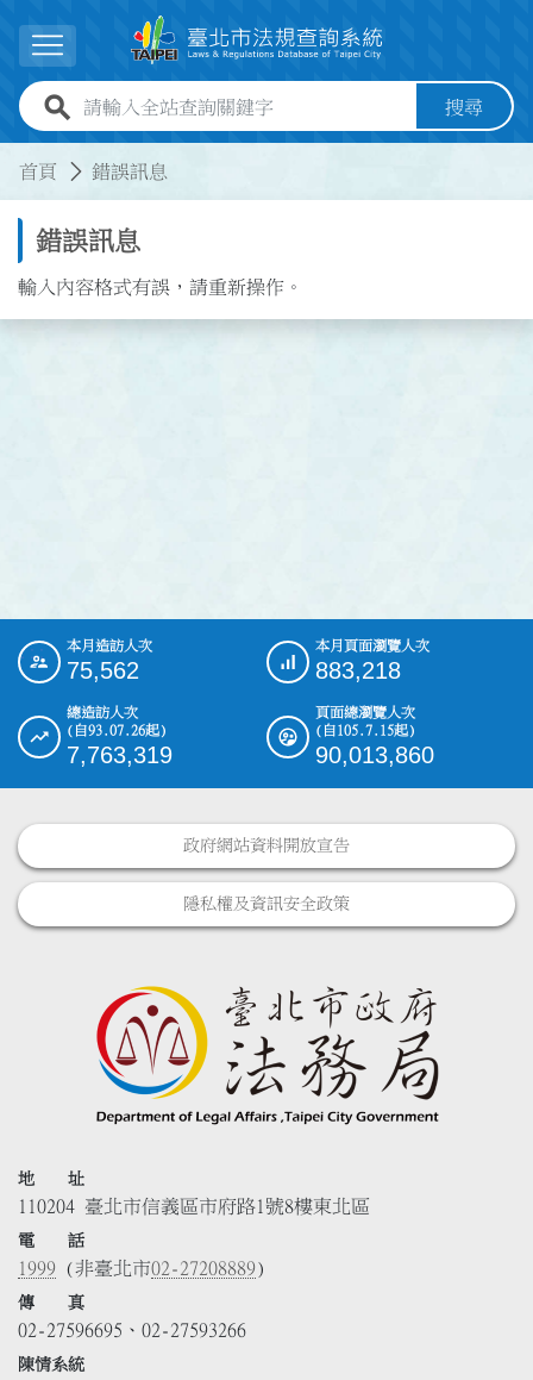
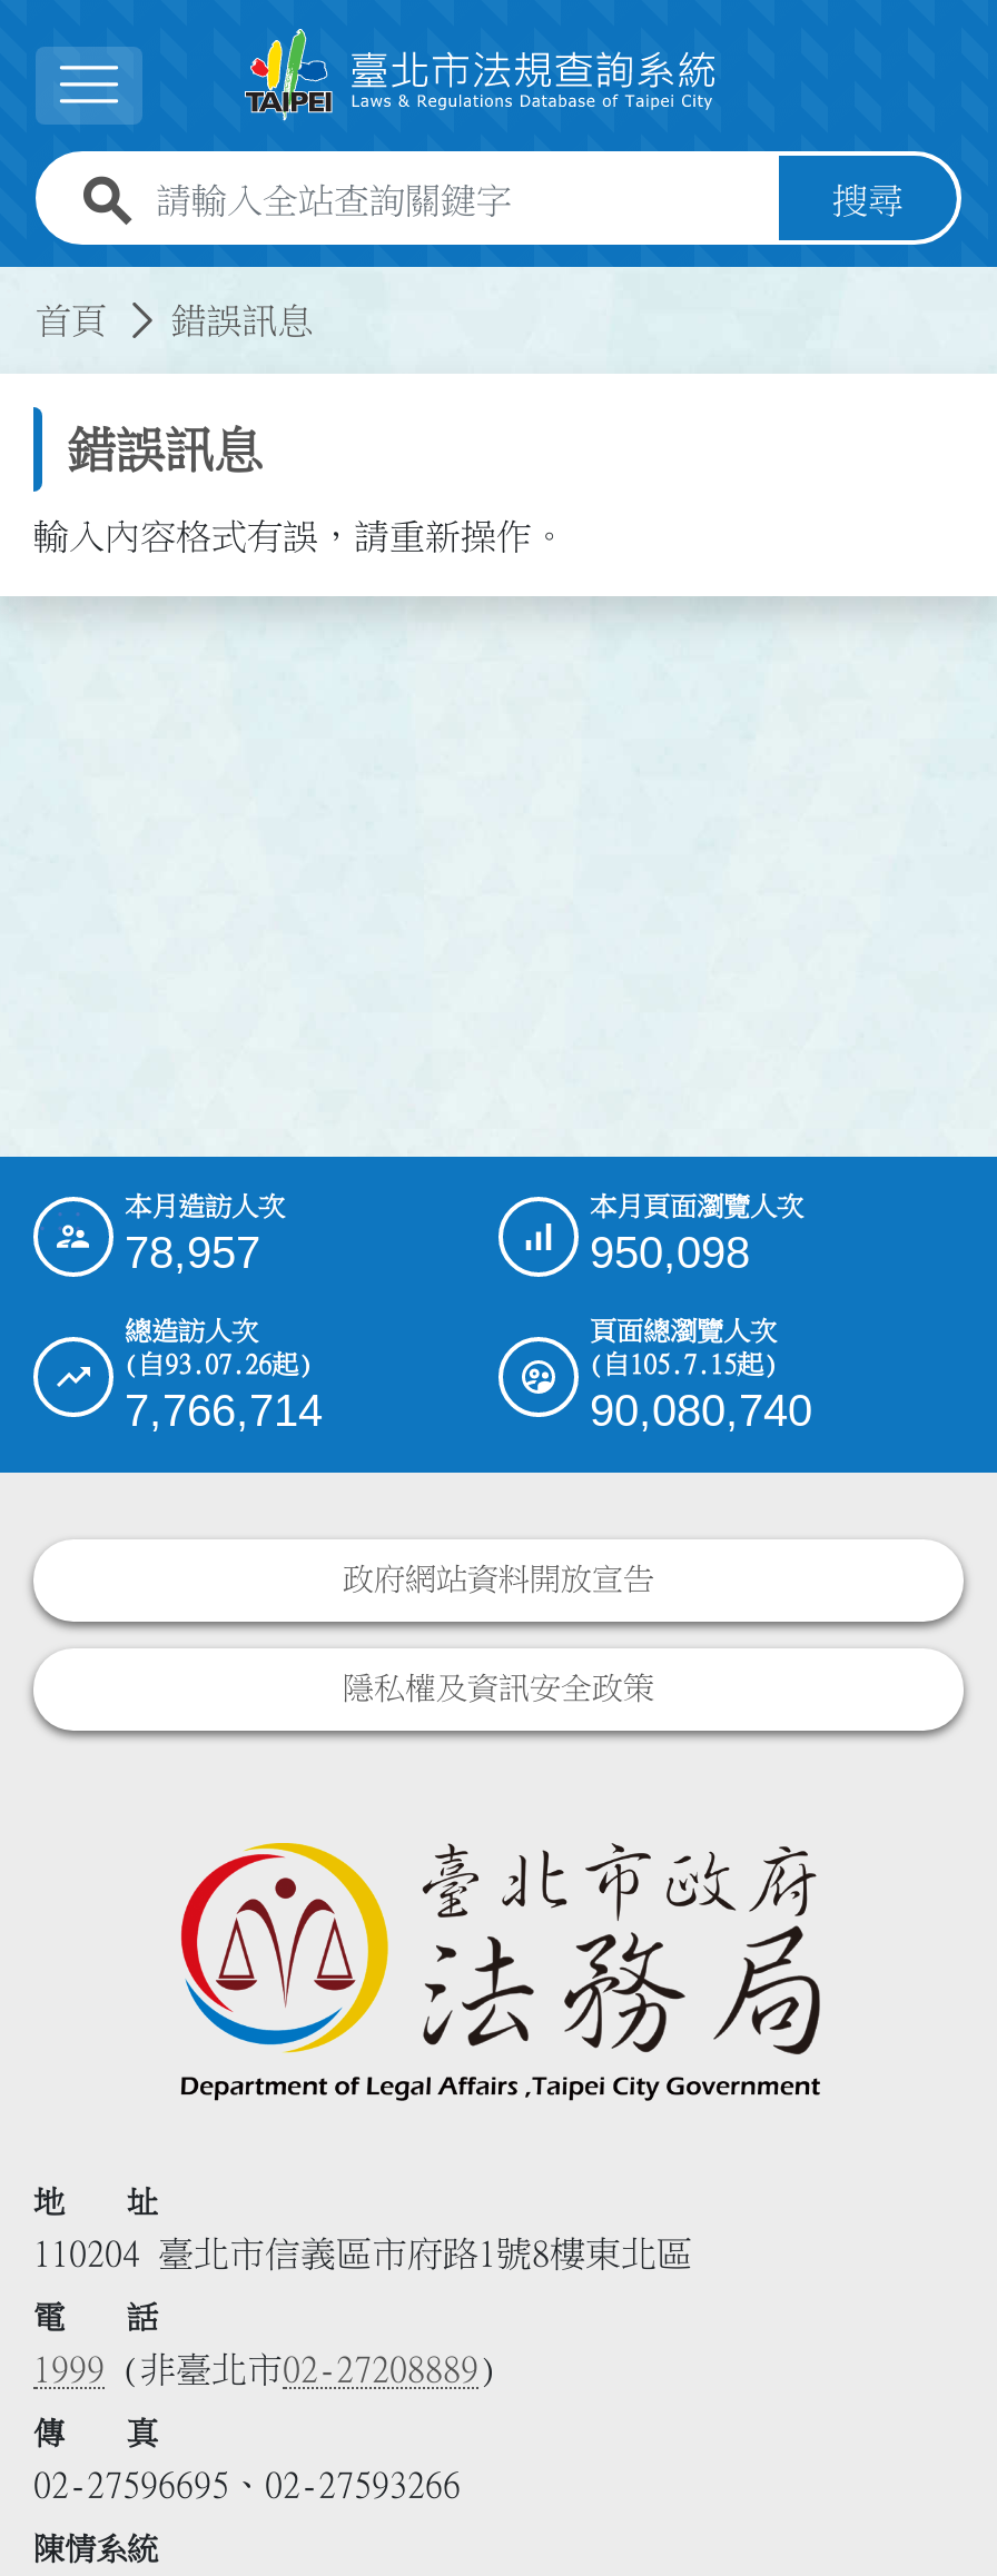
- 75,562
+ 78,957

- 883,218
+ 950,098

- 7,763,319
+ 7,766,714

- 90,013,860
+ 90,080,740
